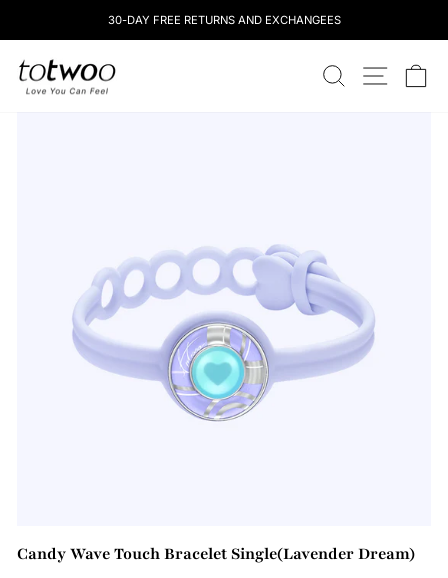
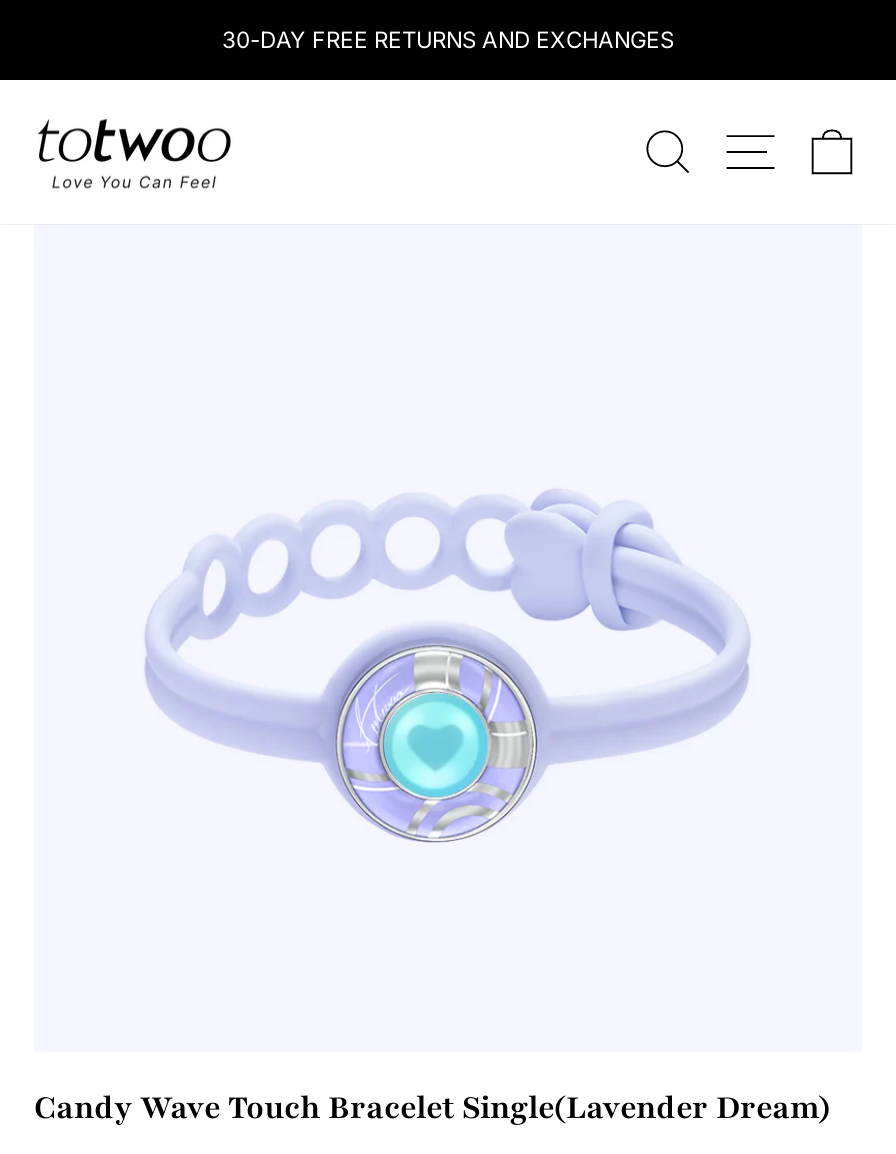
- 30-DAY FREE RETURNS AND EXCHANGEES
+ 30-DAY FREE RETURNS AND EXCHANGES
